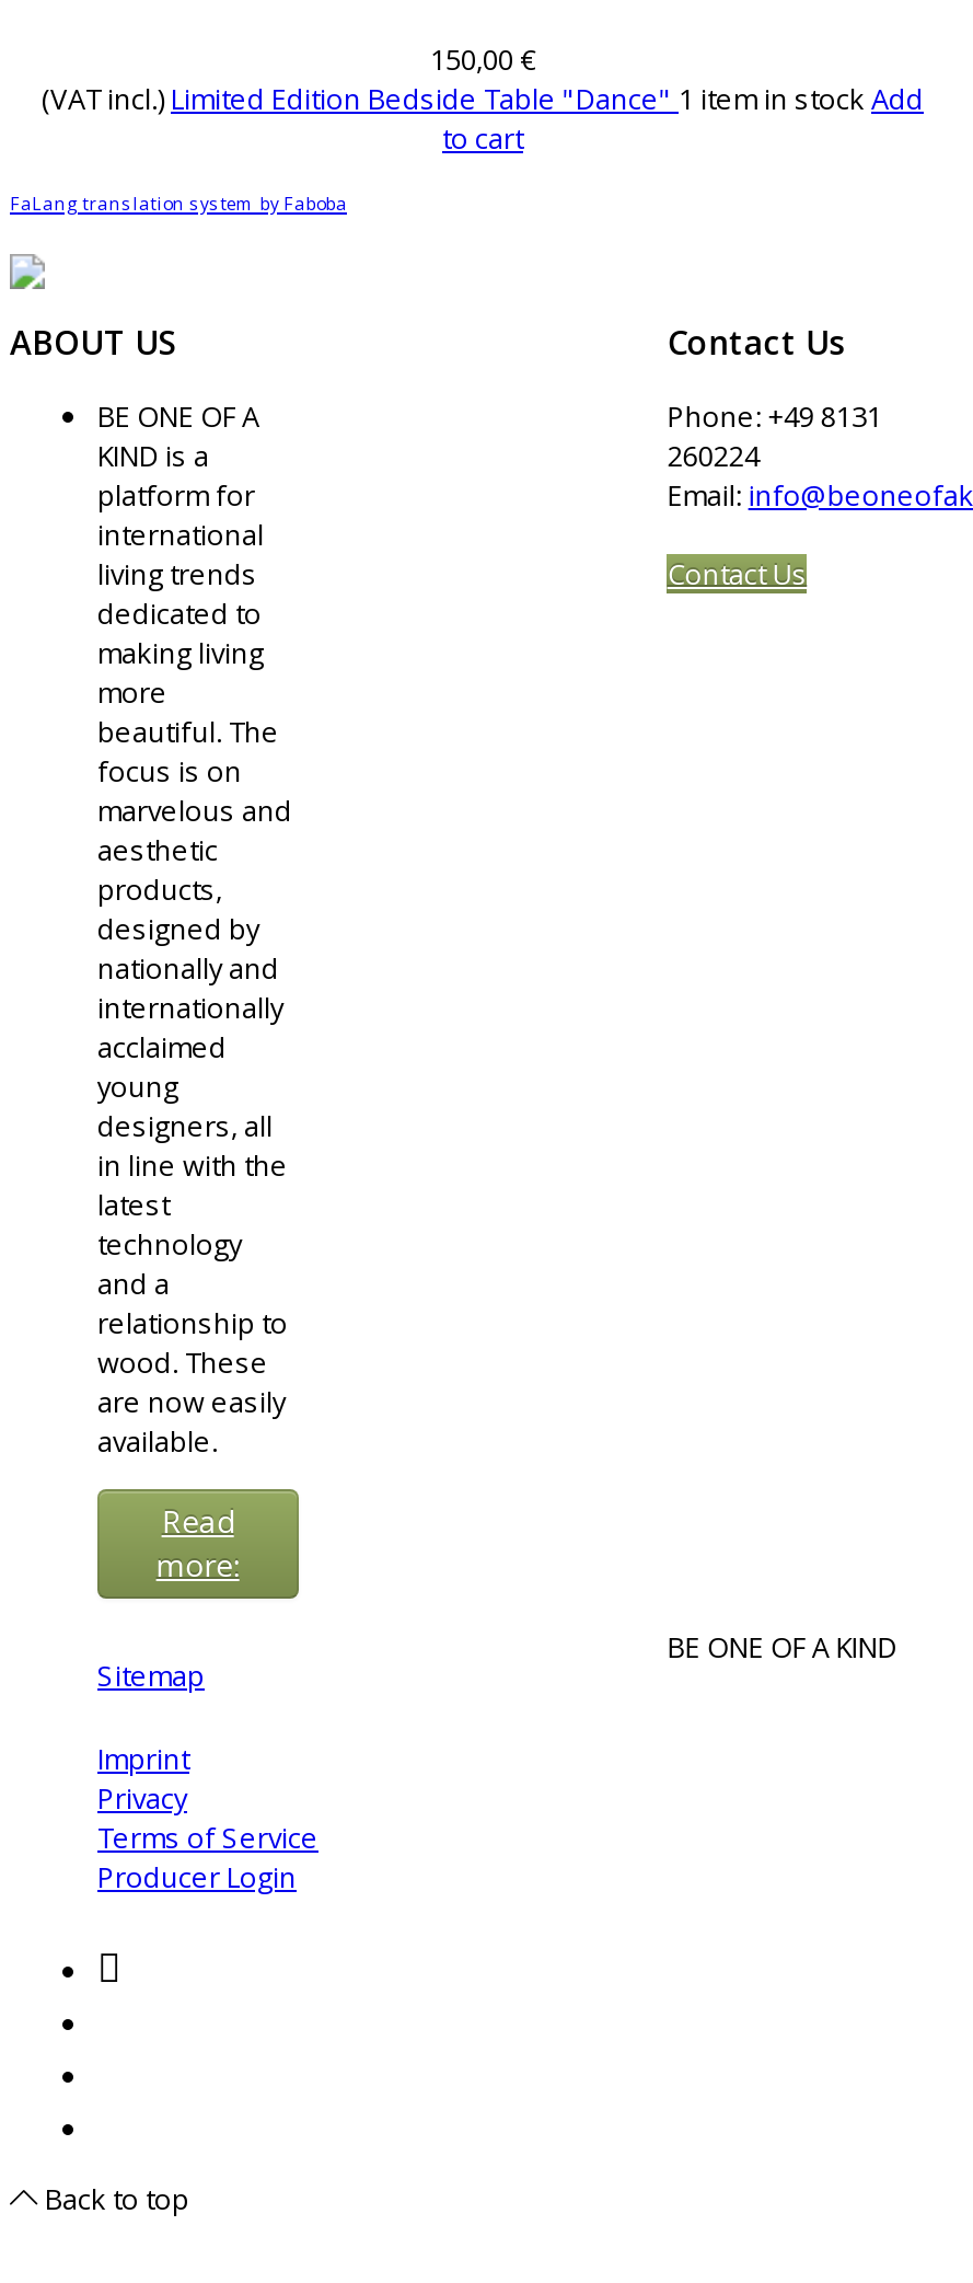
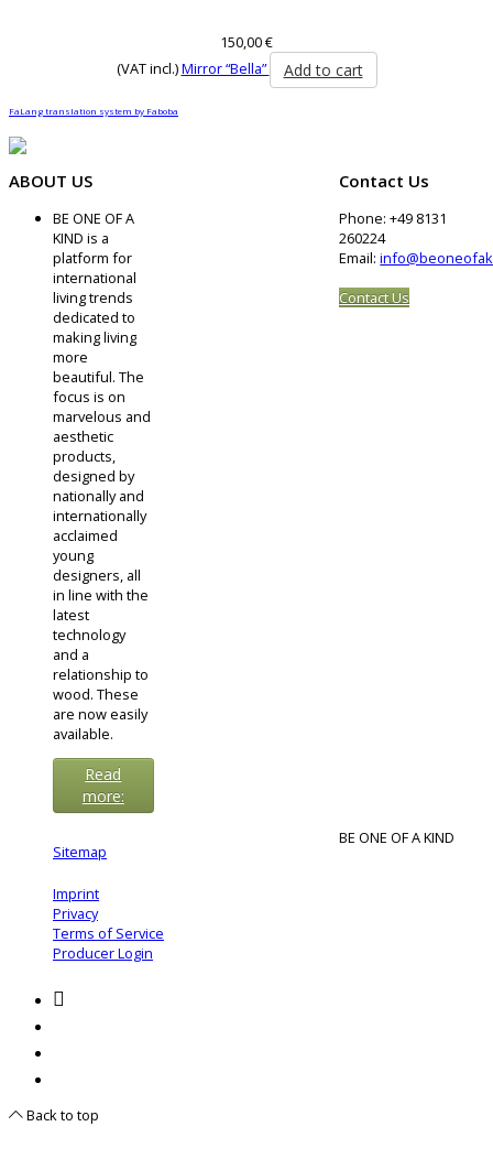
- (VAT incl.) Limited Edition Bedside Table "Dance" 1 item in stock Add
- to cart
+ (VAT incl.) Mirror “Bella”
+ Add to cart
